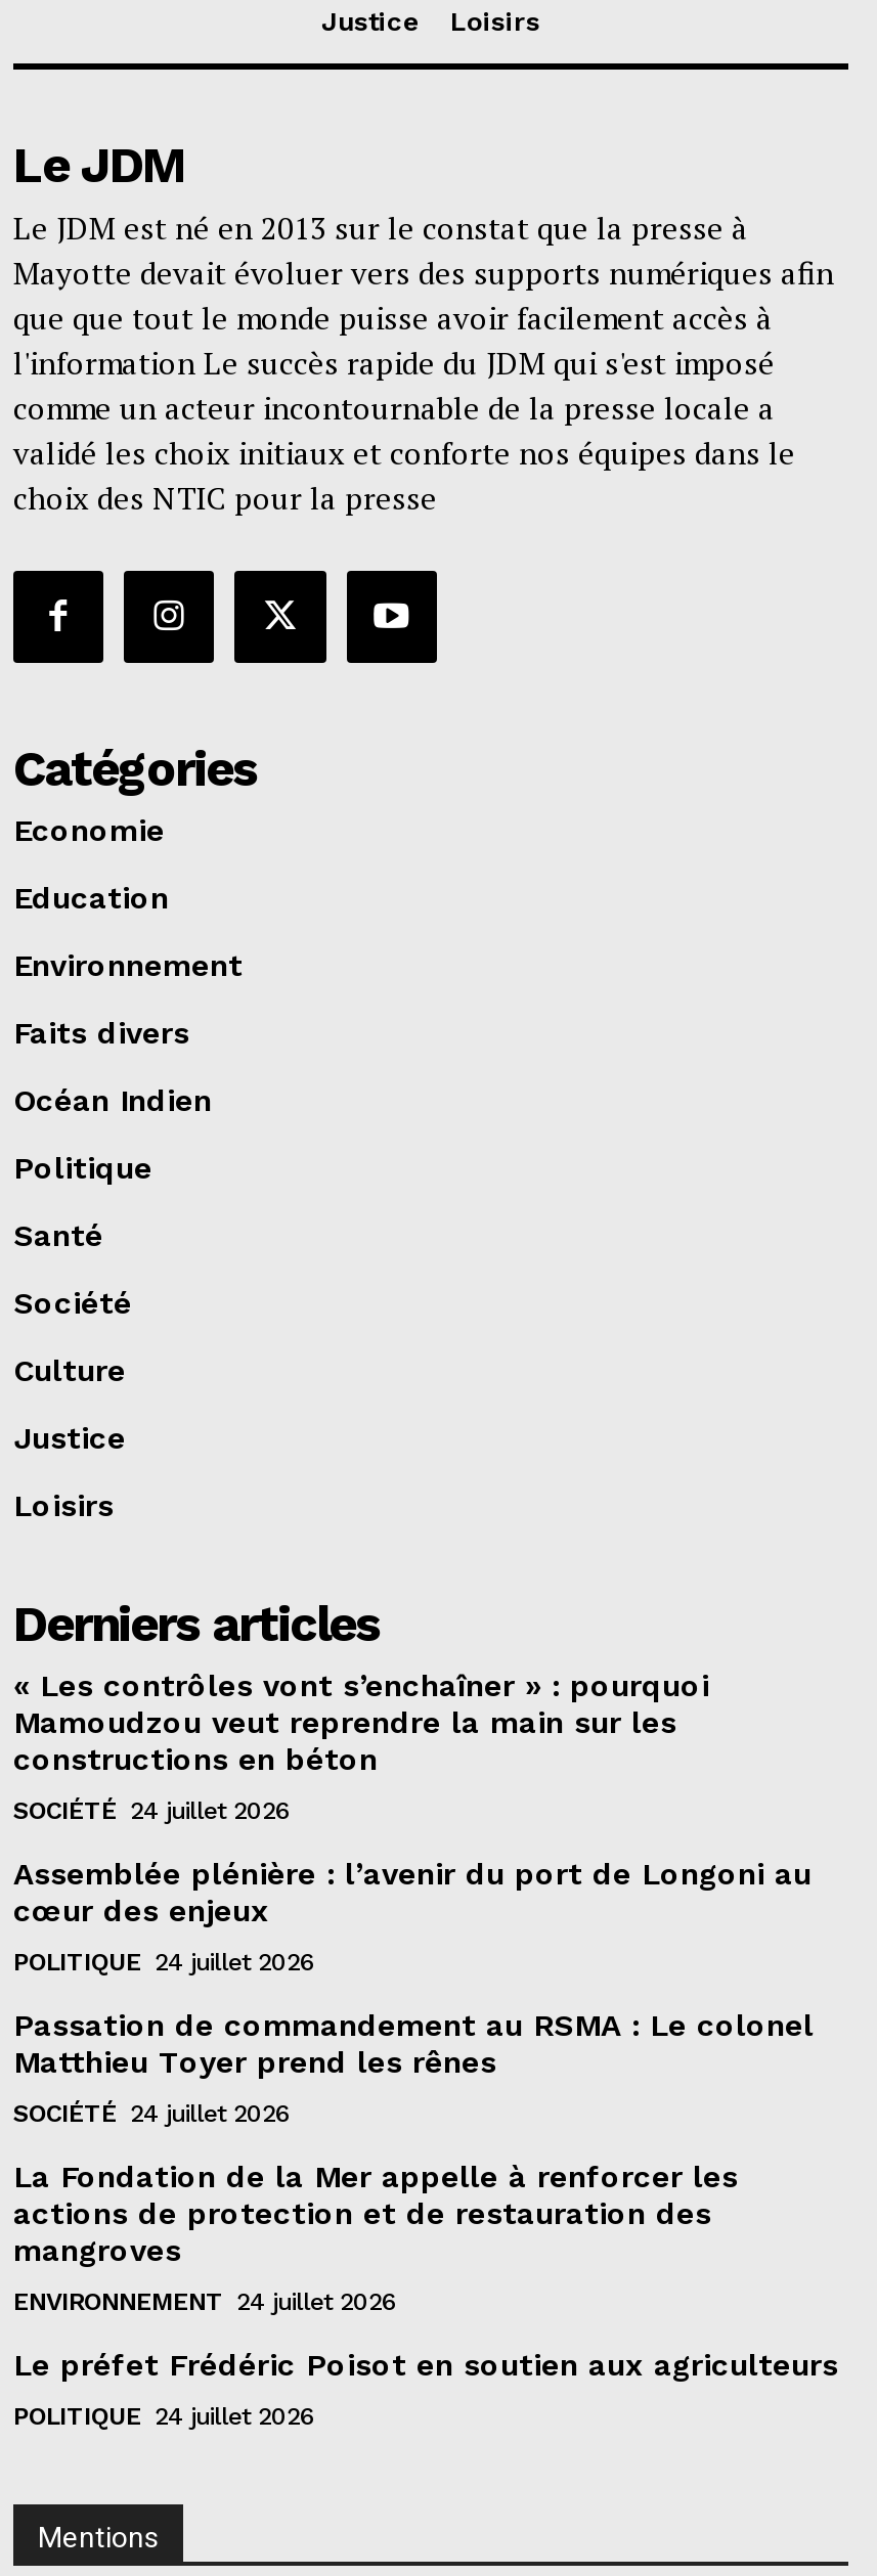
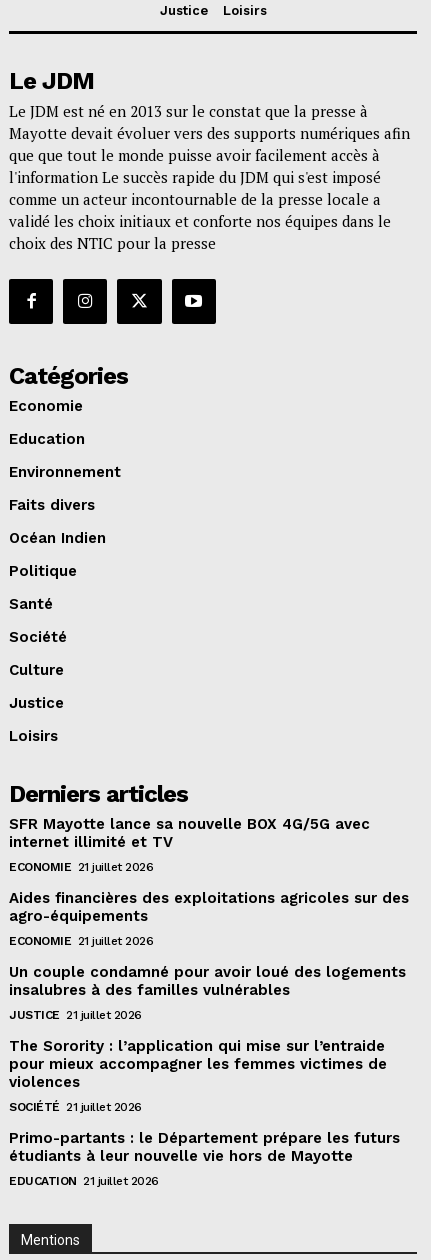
- « Les contrôles vont s’enchaîner » : pourquoi
- Mamoudzou veut reprendre la main sur les
- constructions en béton
+ SFR Mayotte lance sa nouvelle BOX 4G/5G avec
+ internet illimité et TV

- SOCIÉTÉ 24 juillet 2026
+ ECONOMIE 21 juillet 2026

- Assemblée plénière : l’avenir du port de Longoni au
- cœur des enjeux
+ Aides financières des exploitations agricoles sur des
+ agro-équipements

- POLITIQUE 24 juillet 2026
+ ECONOMIE 21 juillet 2026

- Passation de commandement au RSMA : Le colonel
- Matthieu Toyer prend les rênes
+ Un couple condamné pour avoir loué des logements
+ insalubres à des familles vulnérables

- SOCIÉTÉ 24 juillet 2026
+ JUSTICE 21 juillet 2026

- La Fondation de la Mer appelle à renforcer les
- actions de protection et de restauration des
- mangroves
+ The Sorority : l’application qui mise sur l’entraide
+ pour mieux accompagner les femmes victimes de
+ violences

- ENVIRONNEMENT 24 juillet 2026
+ SOCIÉTÉ 21 juillet 2026

- Le préfet Frédéric Poisot en soutien aux agriculteurs
+ Primo-partants : le Département prépare les futurs
+ étudiants à leur nouvelle vie hors de Mayotte

- POLITIQUE 24 juillet 2026
+ EDUCATION 21 juillet 2026
